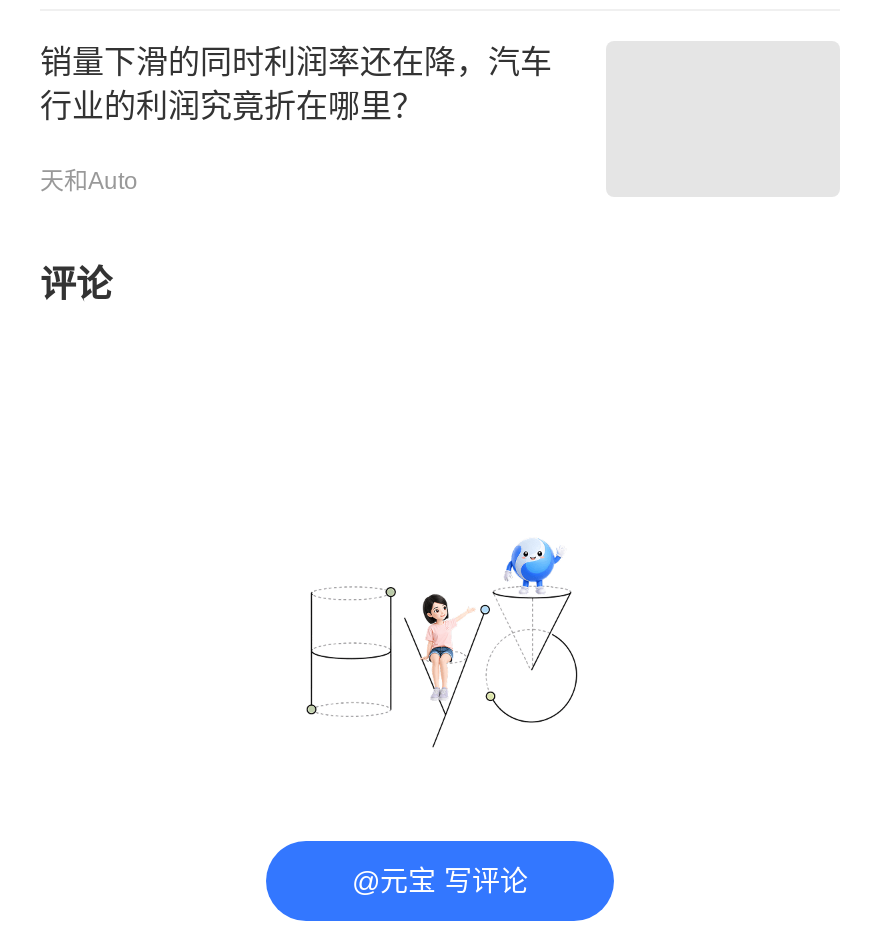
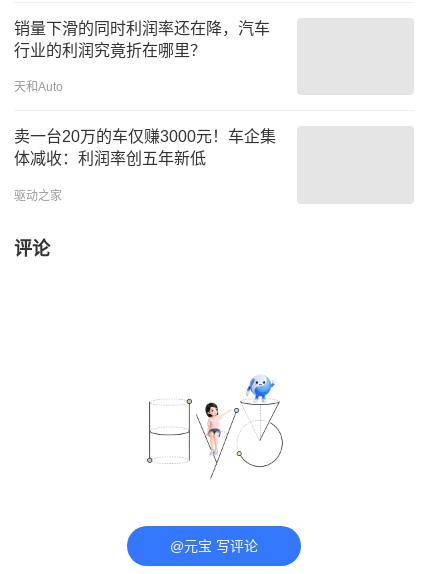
+ 卖一台20万的车仅赚3000元！车企集
+ 体减收：利润率创五年新低
+ 驱动之家
